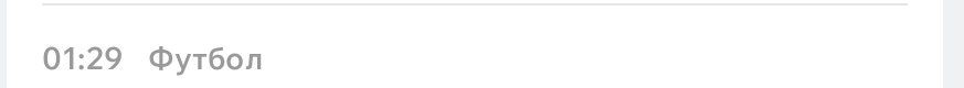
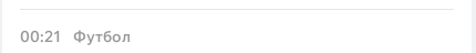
- 01:29 Футбол
+ 00:21 Футбол
